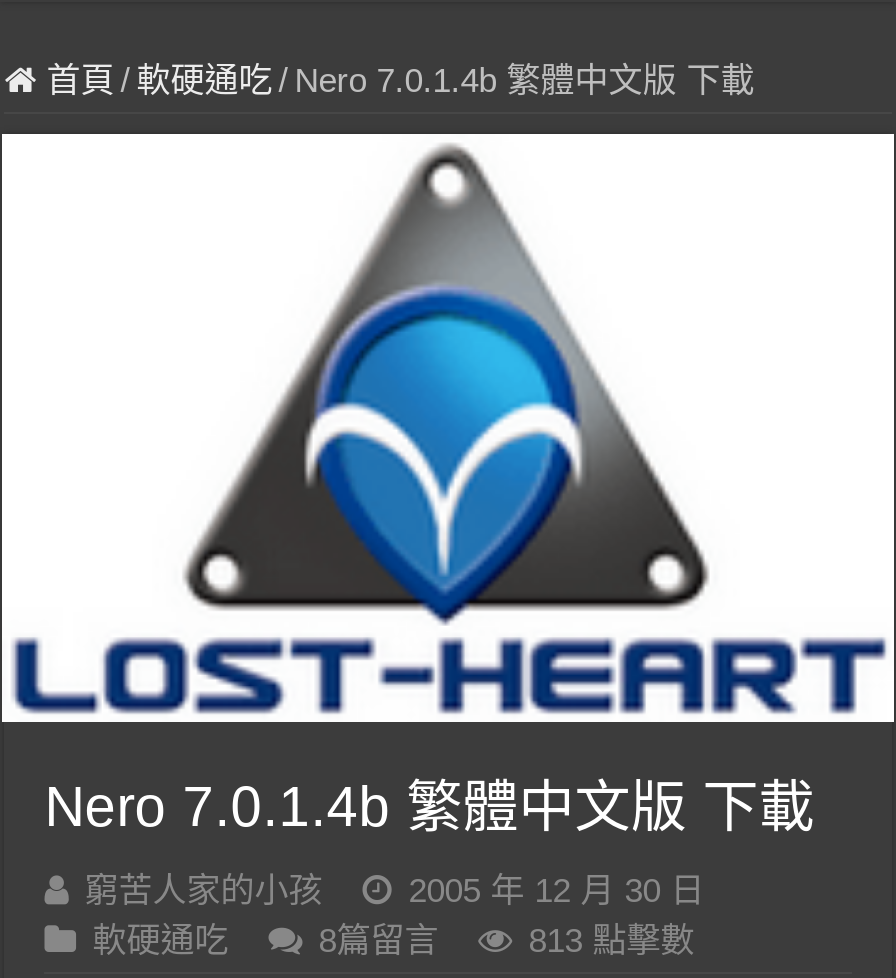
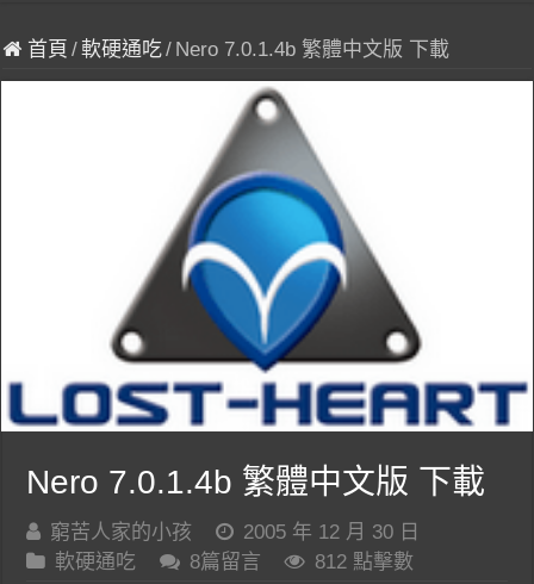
- 813 點擊數
+ 812 點擊數
